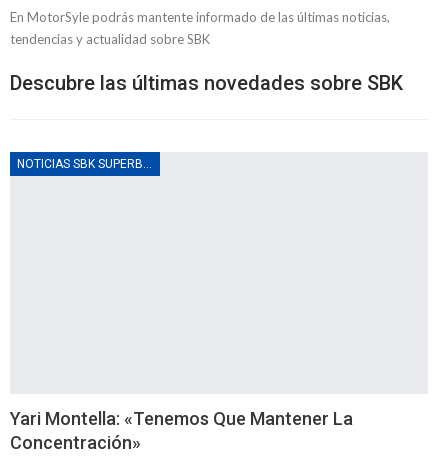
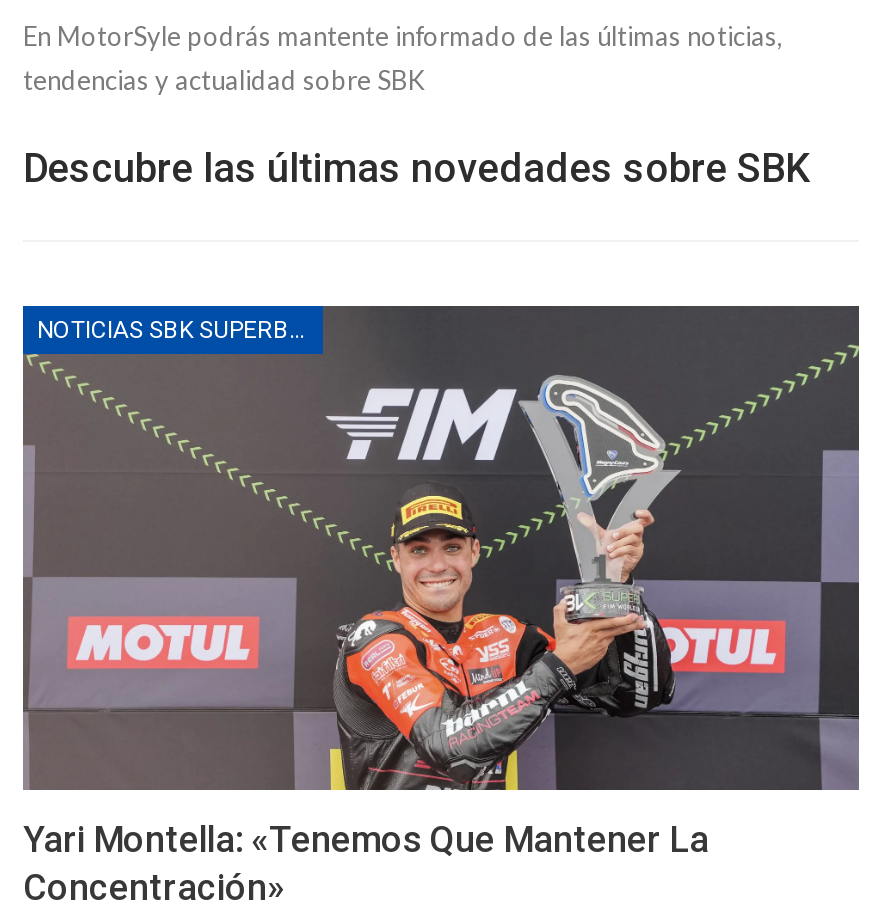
+ [image]
